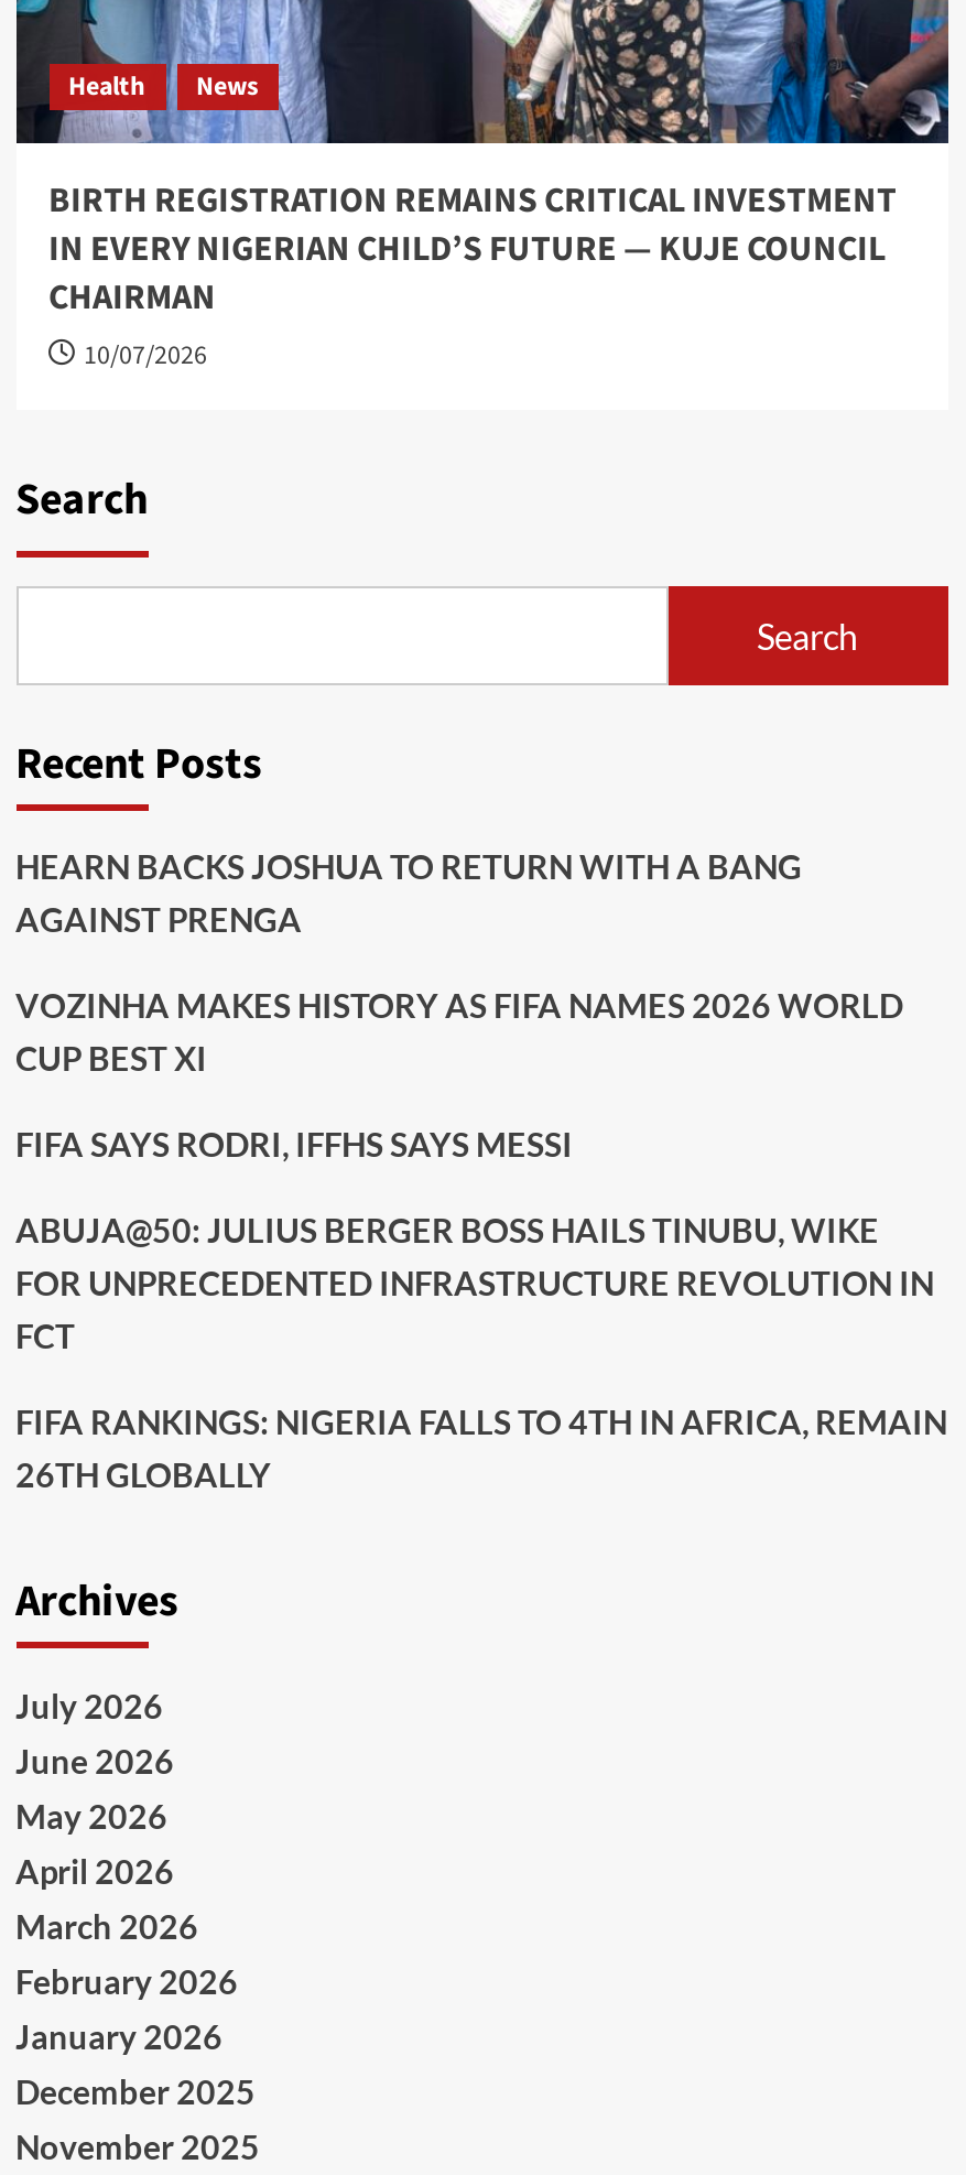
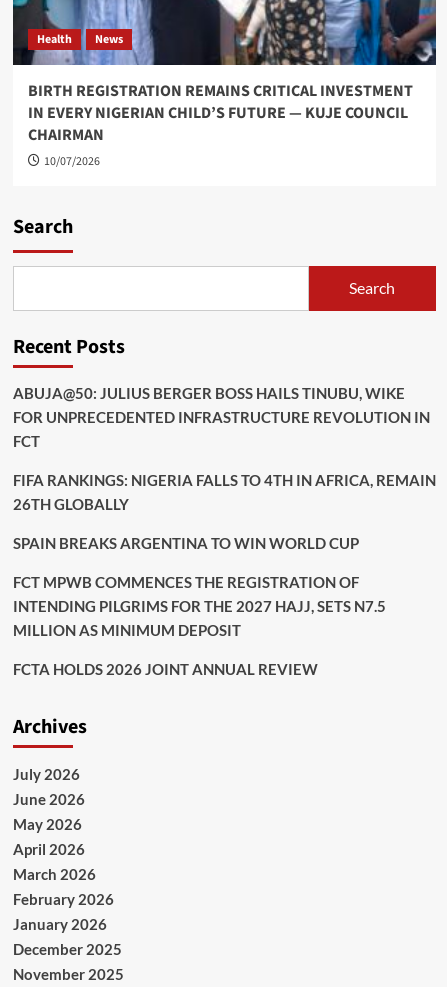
- HEARN BACKS JOSHUA TO RETURN WITH A BANG
- AGAINST PRENGA
- VOZINHA MAKES HISTORY AS FIFA NAMES 2026 WORLD
- CUP BEST XI
- FIFA SAYS RODRI, IFFHS SAYS MESSI

moved up: ABUJA@50: JULIUS BERGER BOSS HAILS TINUBU, WIKE | FOR UNPRECEDENTED INFRASTRUCTURE REVOLUTION IN | FCT | FIFA RANKINGS: NIGERIA FALLS TO 4TH IN AFRICA, REMAIN | 26TH GLOBALLY

+ SPAIN BREAKS ARGENTINA TO WIN WORLD CUP
+ FCT MPWB COMMENCES THE REGISTRATION OF
+ INTENDING PILGRIMS FOR THE 2027 HAJJ, SETS N7.5
+ MILLION AS MINIMUM DEPOSIT
+ FCTA HOLDS 2026 JOINT ANNUAL REVIEW
